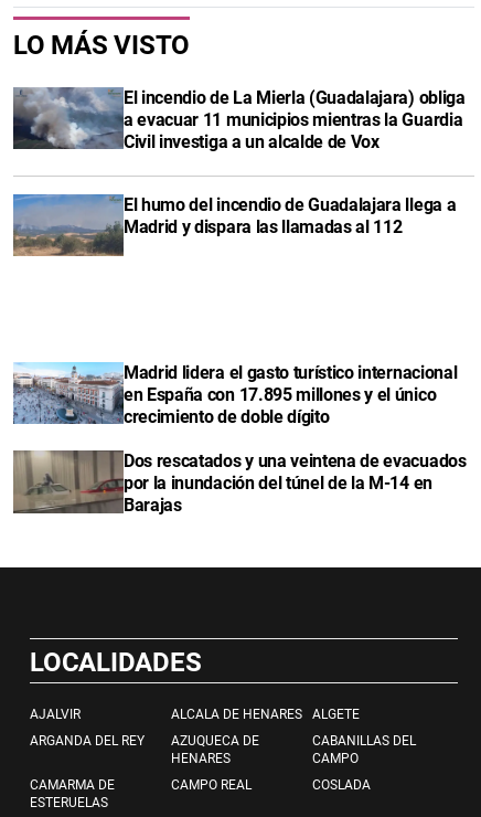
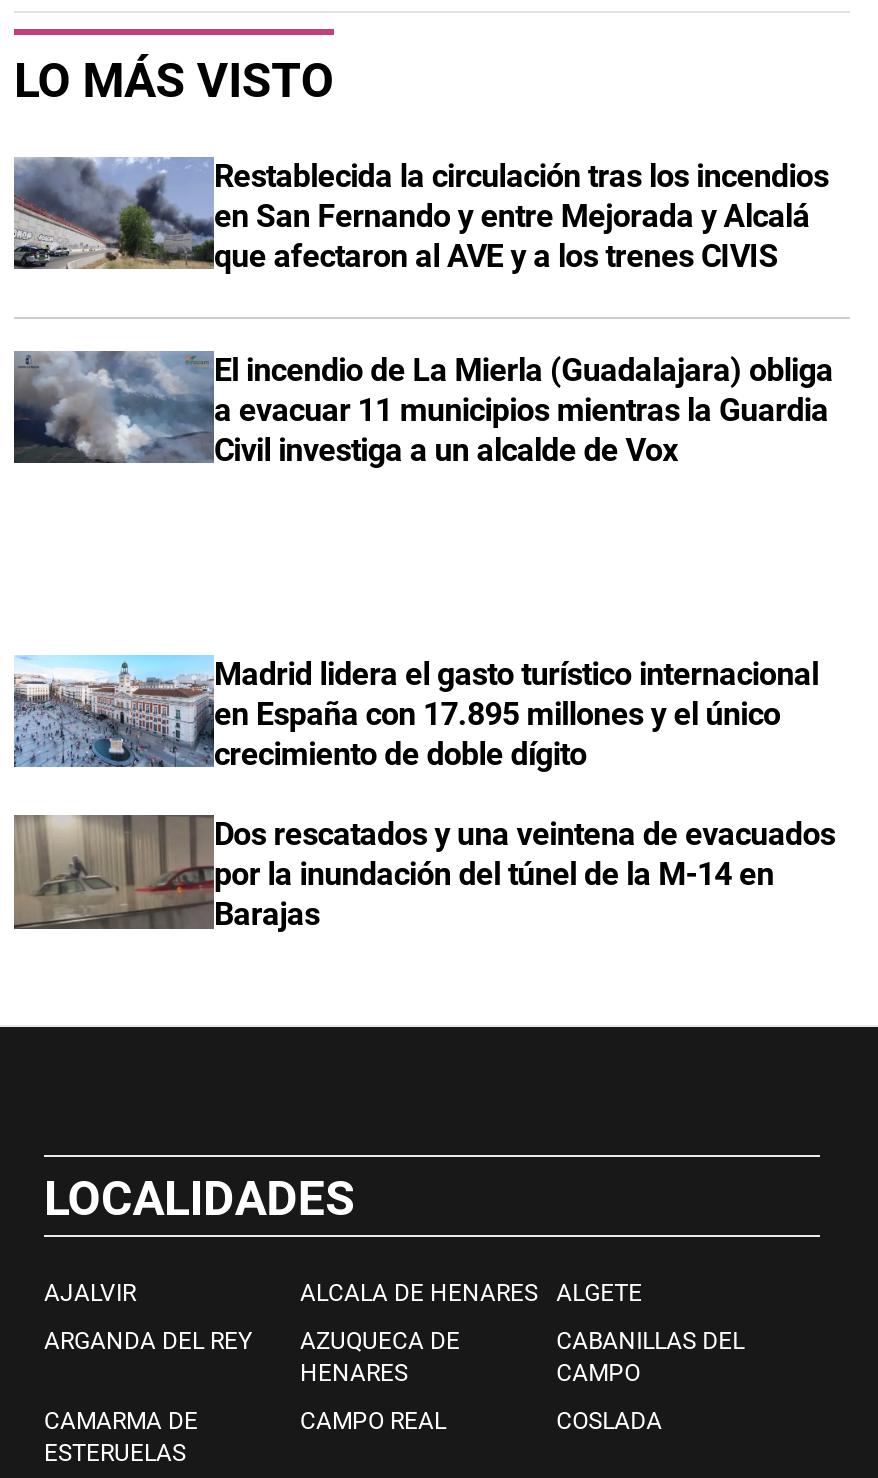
+ [image]
+ Restablecida la circulación tras los incendios
+ en San Fernando y entre Mejorada y Alcalá
+ que afectaron al AVE y a los trenes CIVIS

moved down: [image] | El incendio de La Mierla (Guadalajara) obliga | a evacuar 11 municipios mientras la Guardia | Civil investiga a un alcalde de Vox

- [image]
- El humo del incendio de Guadalajara llega a
- Madrid y dispara las llamadas al 112
